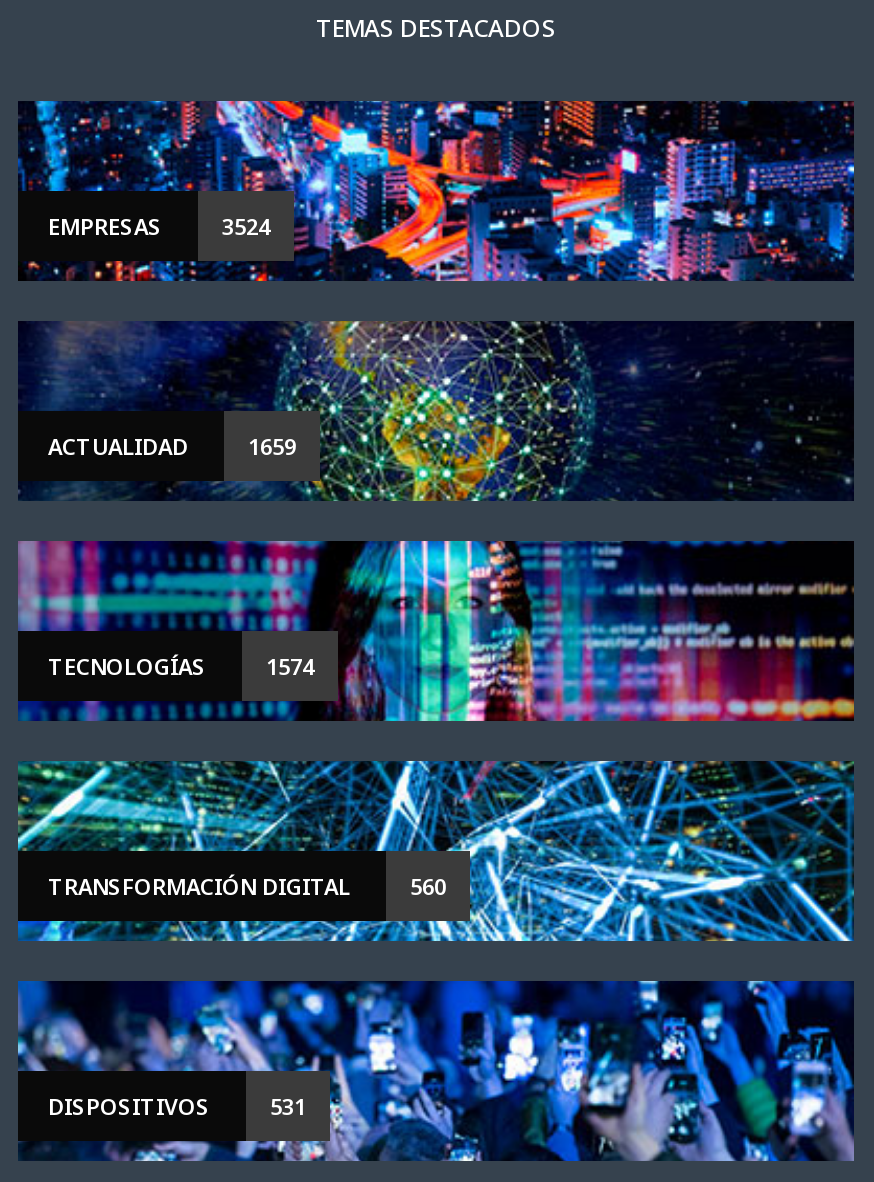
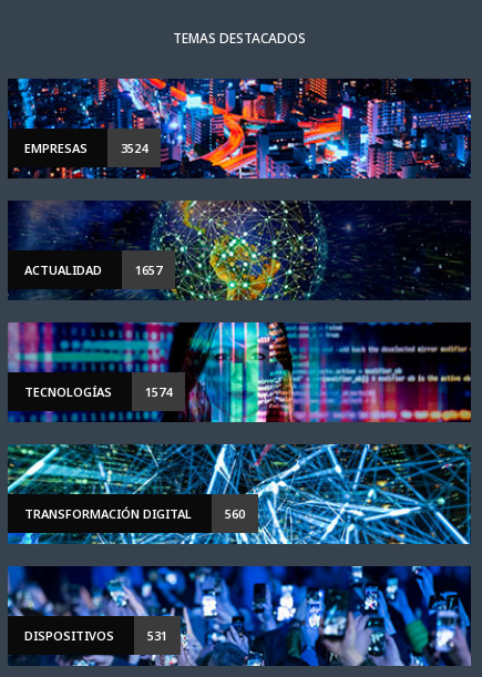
- ACTUALIDAD 1659
+ ACTUALIDAD 1657
